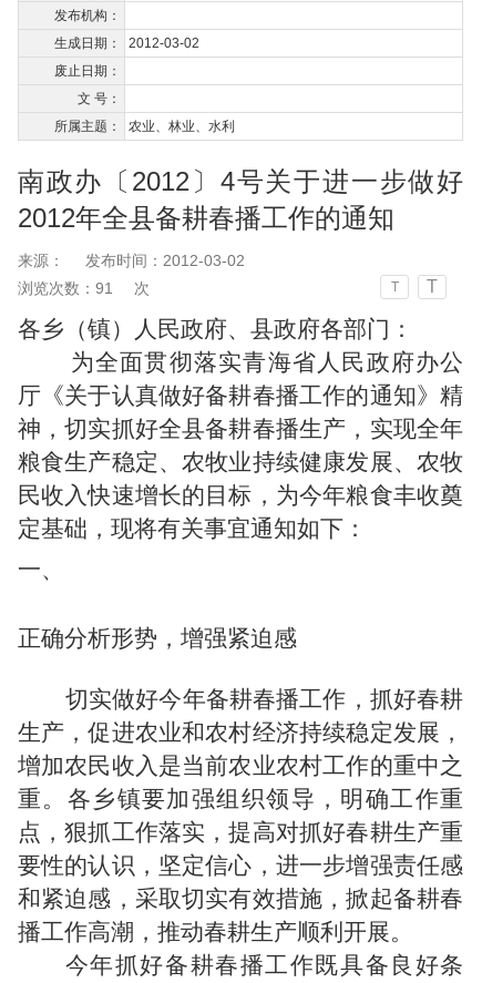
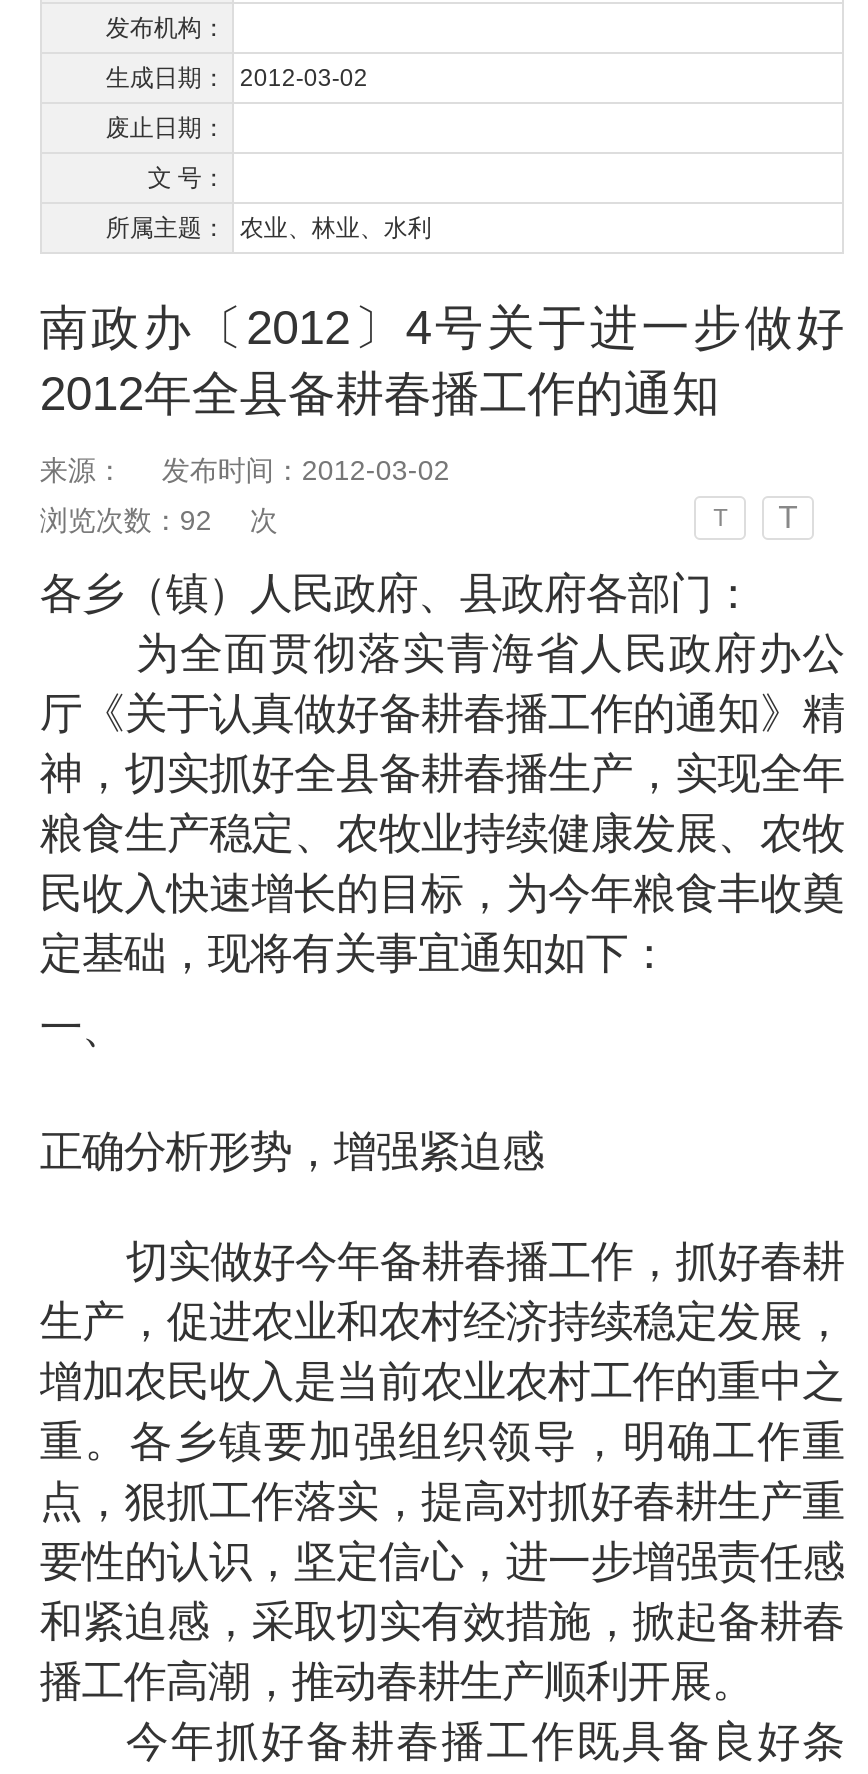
- 浏览次数：91 次
+ 浏览次数：92 次
